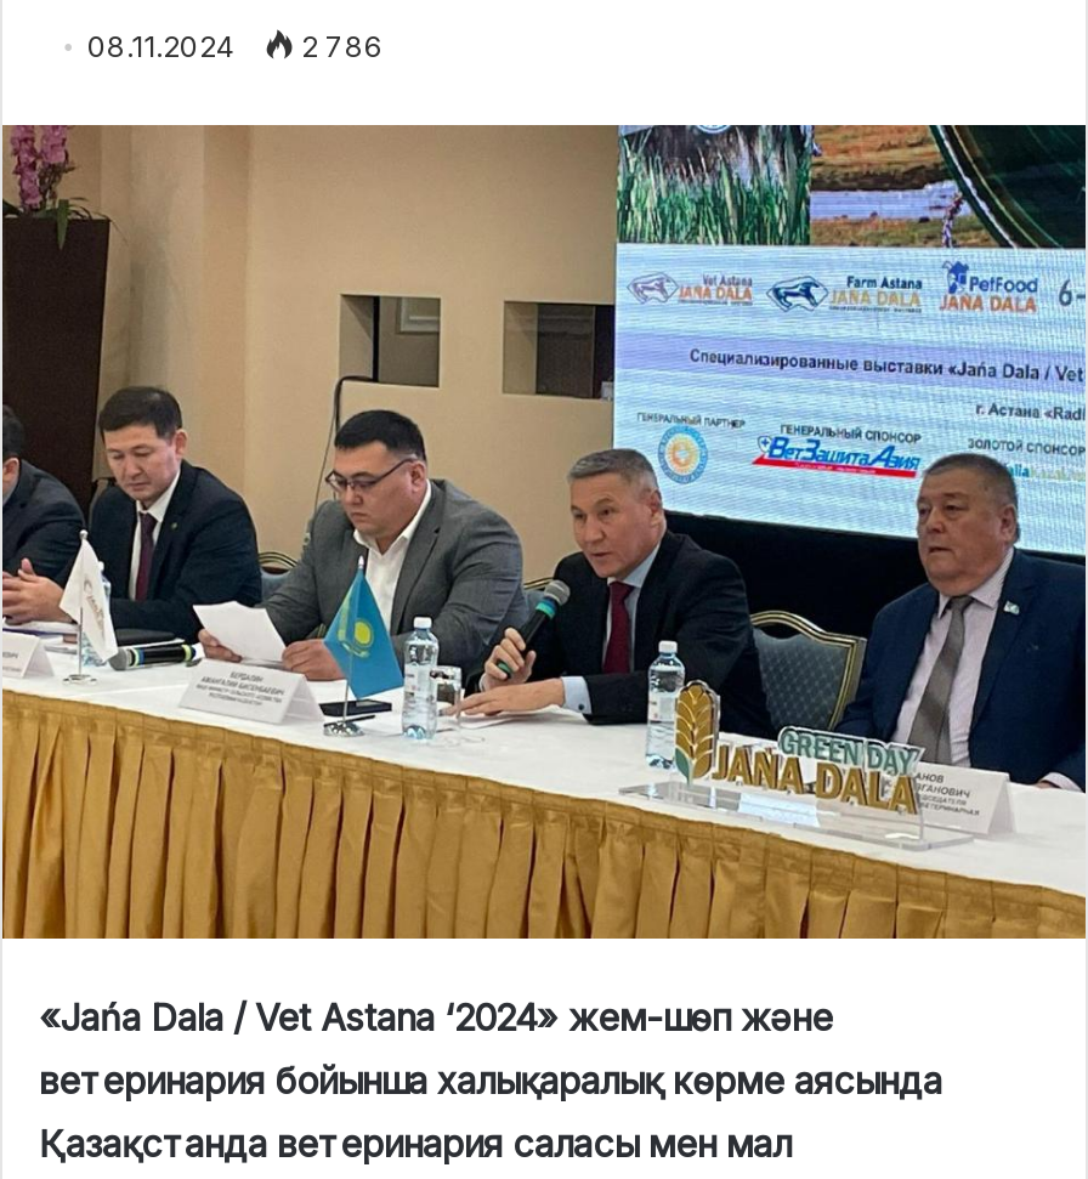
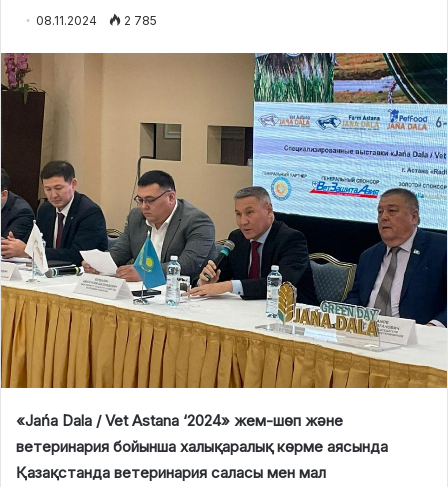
- 08.11.2024 2 786
+ 08.11.2024 2 785
